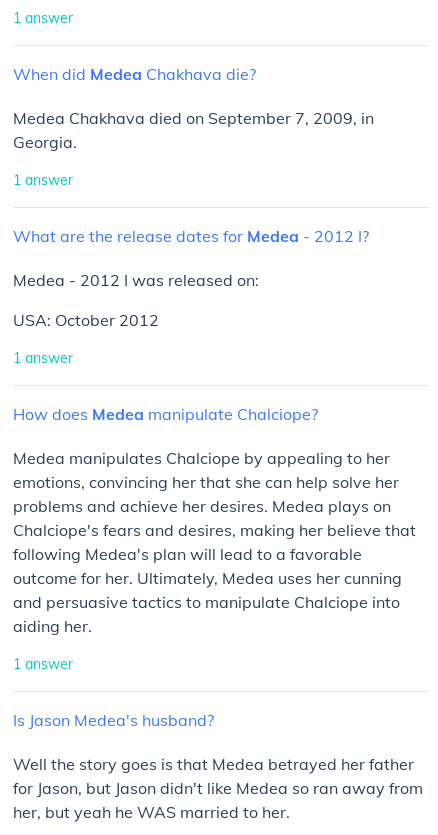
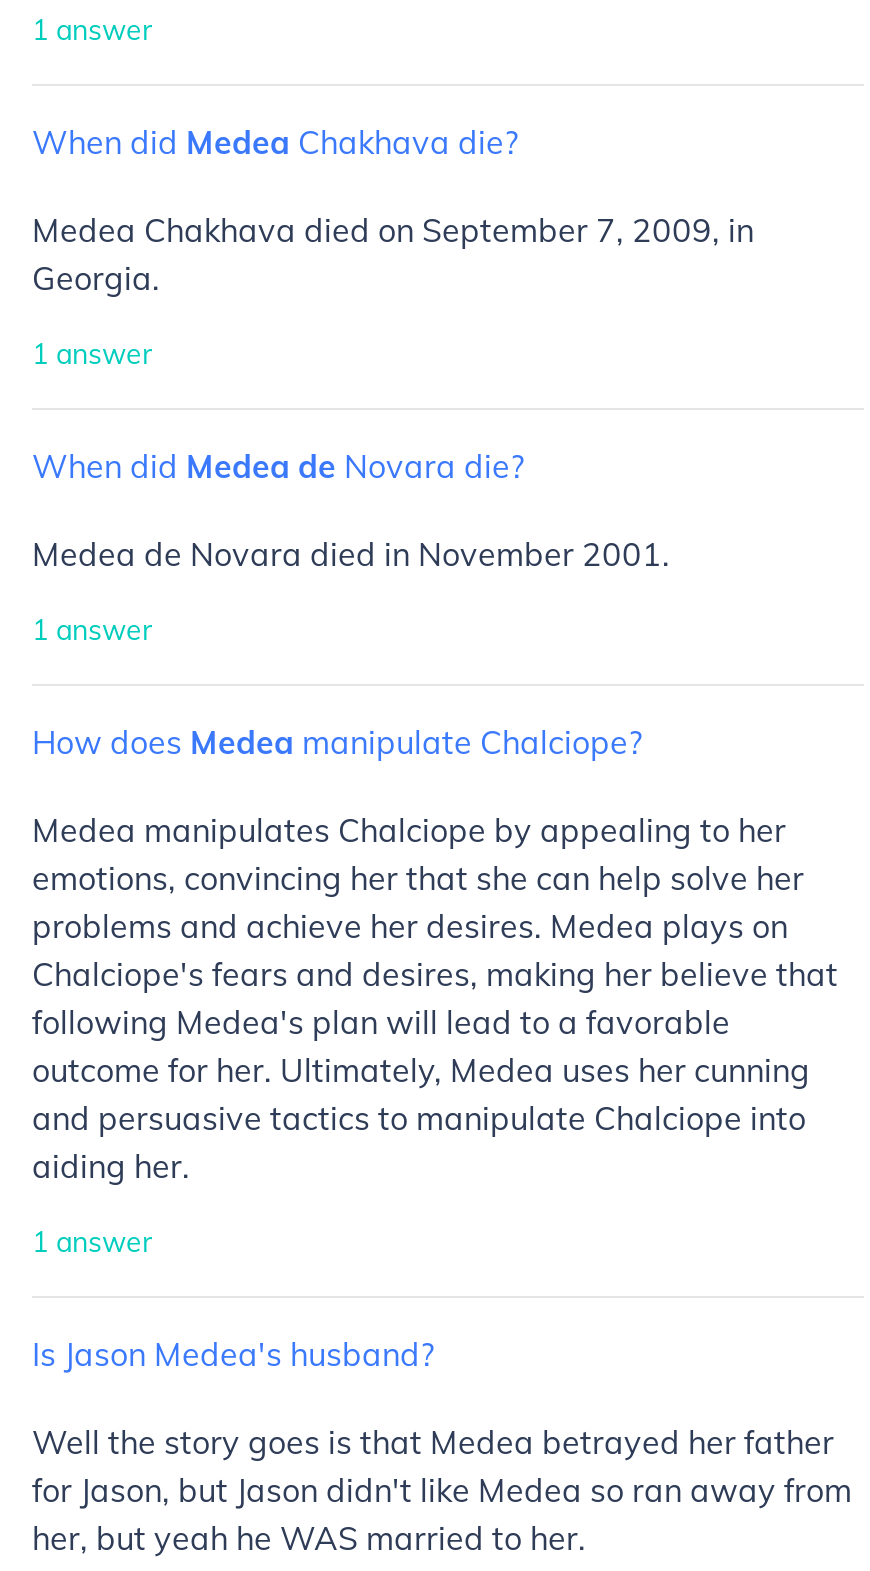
- What are the release dates for Medea - 2012 I?
- Medea - 2012 I was released on:
- USA: October 2012
+ When did Medea de Novara die?
+ Medea de Novara died in November 2001.
